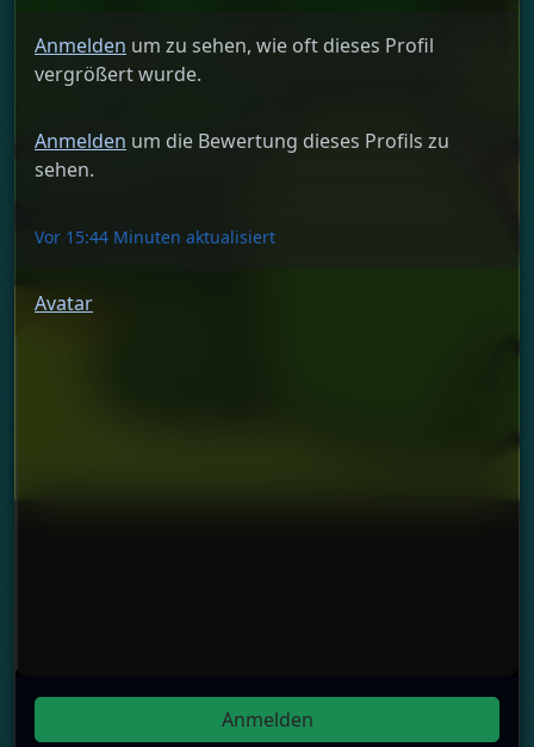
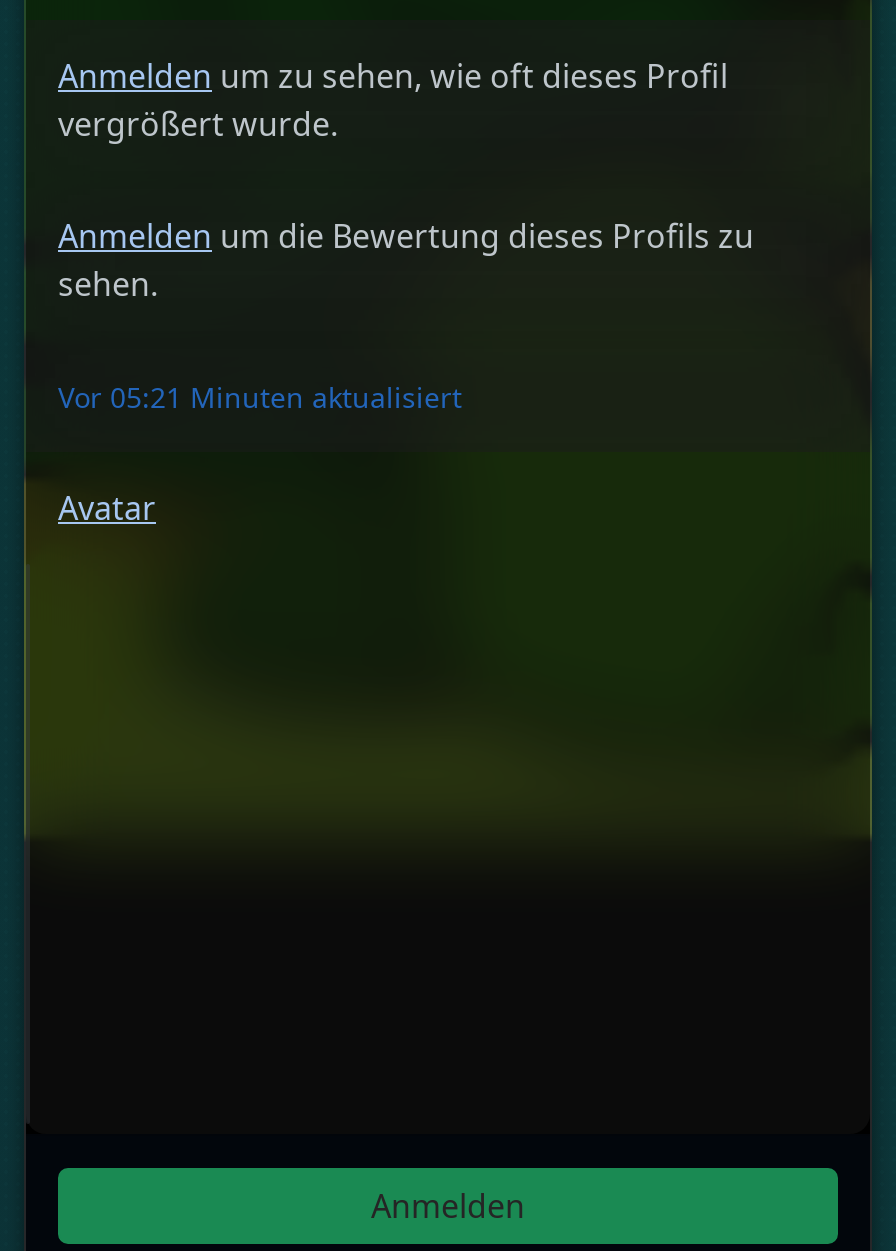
- Vor 15:44 Minuten aktualisiert
+ Vor 05:21 Minuten aktualisiert
